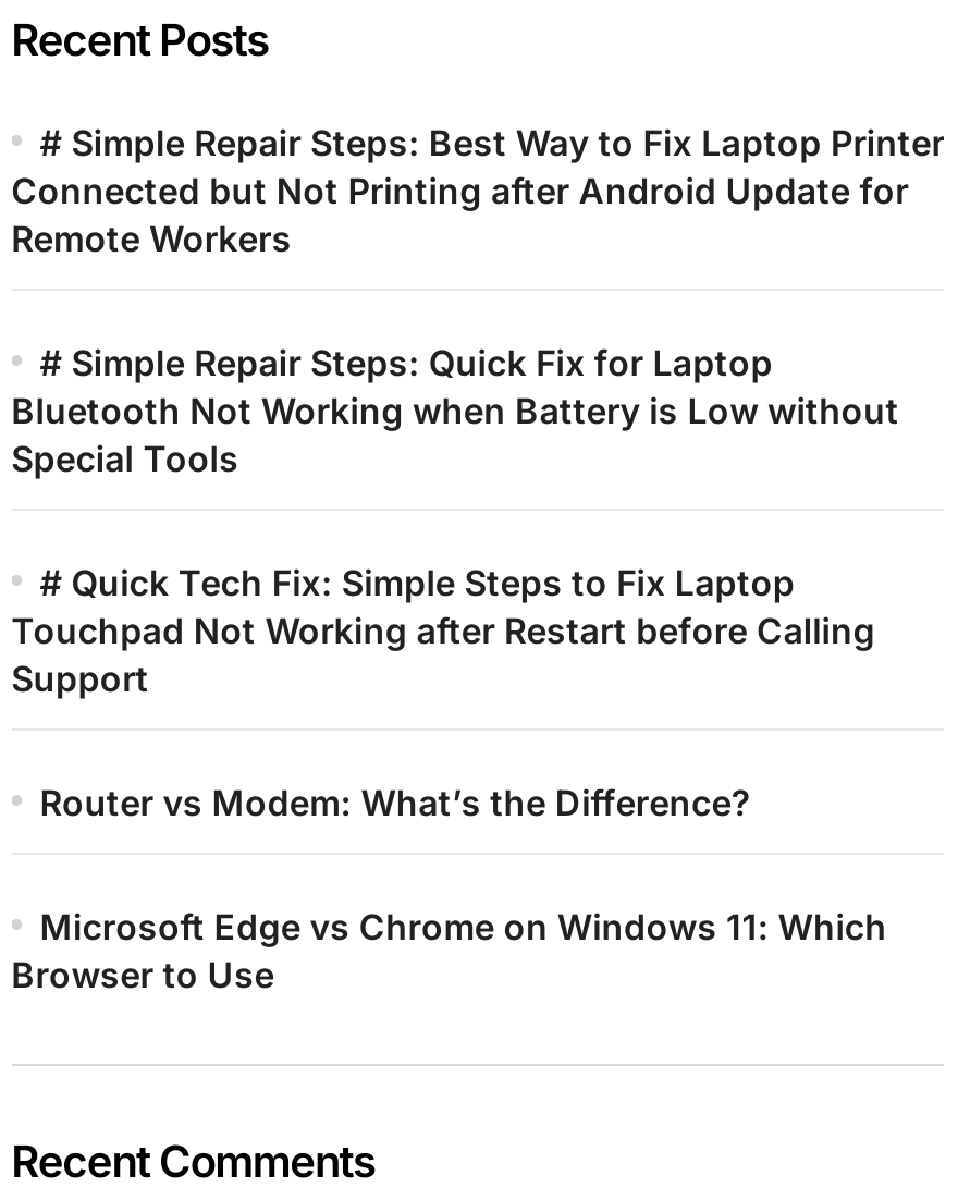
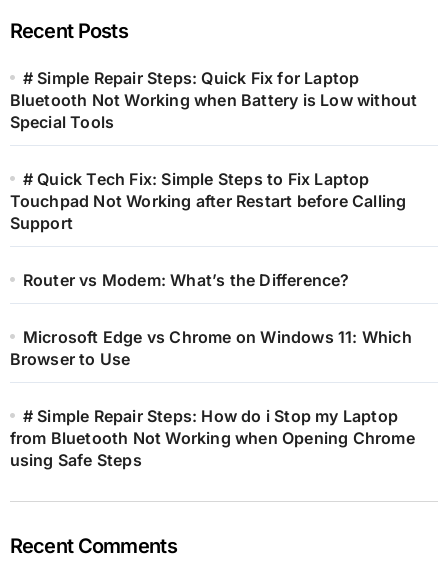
- # Simple Repair Steps: Best Way to Fix Laptop Printer
- Connected but Not Printing after Android Update for
- Remote Workers

moved up: # Simple Repair Steps: Quick Fix for Laptop | Bluetooth Not Working when Battery is Low without | Special Tools | ... | Microsoft Edge vs Chrome on Windows 11: Which | Browser to Use

+ # Simple Repair Steps: How do i Stop my Laptop
+ from Bluetooth Not Working when Opening Chrome
+ using Safe Steps
